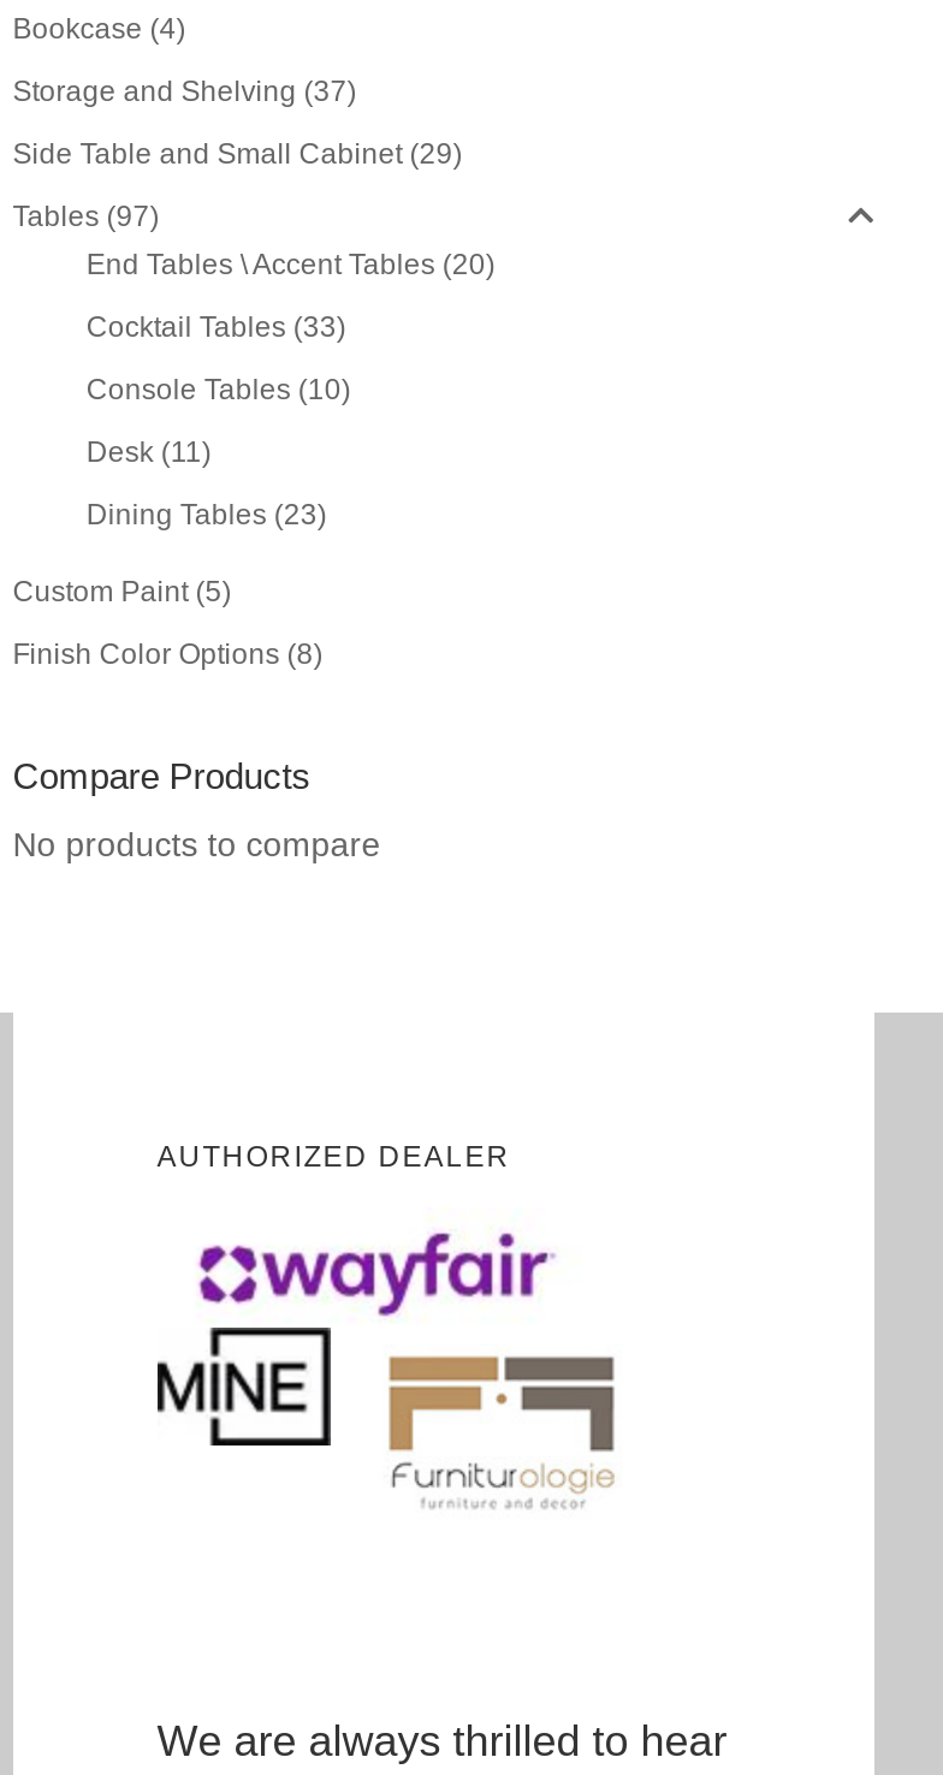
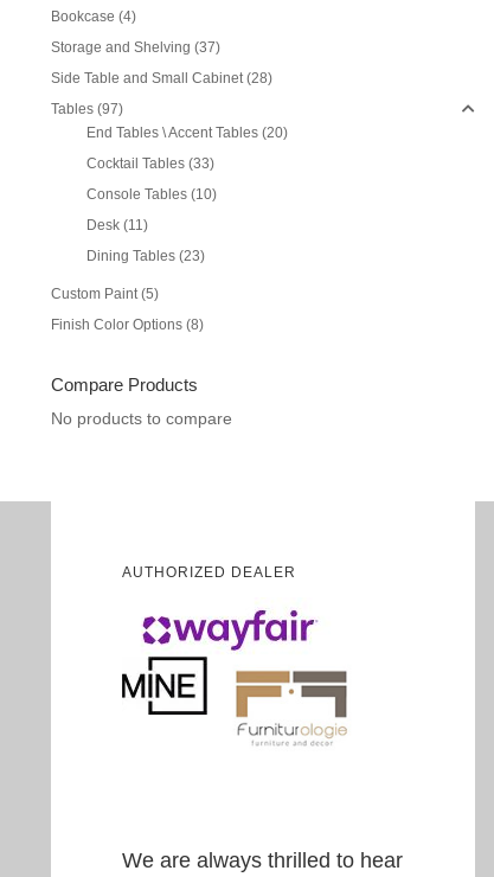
- Side Table and Small Cabinet (29)
+ Side Table and Small Cabinet (28)
